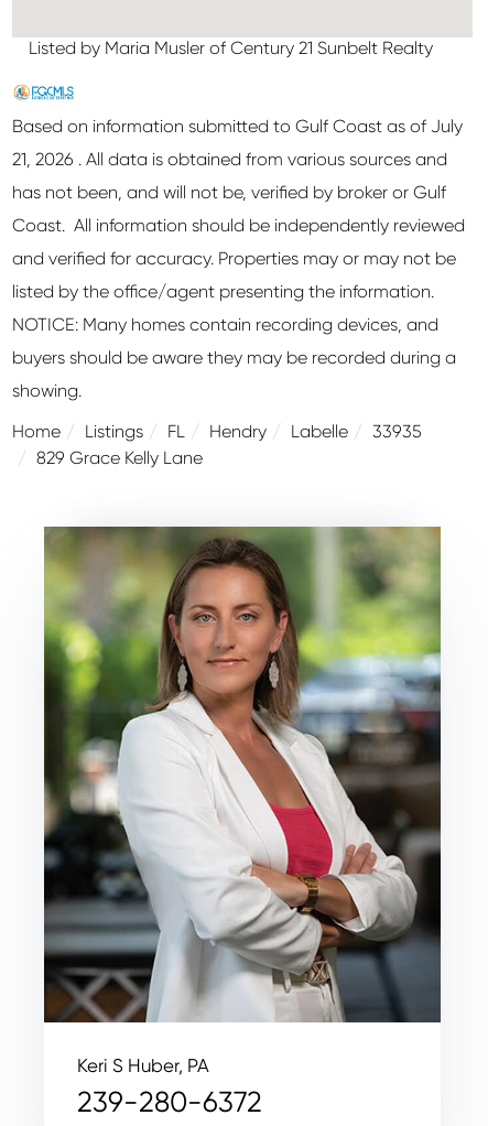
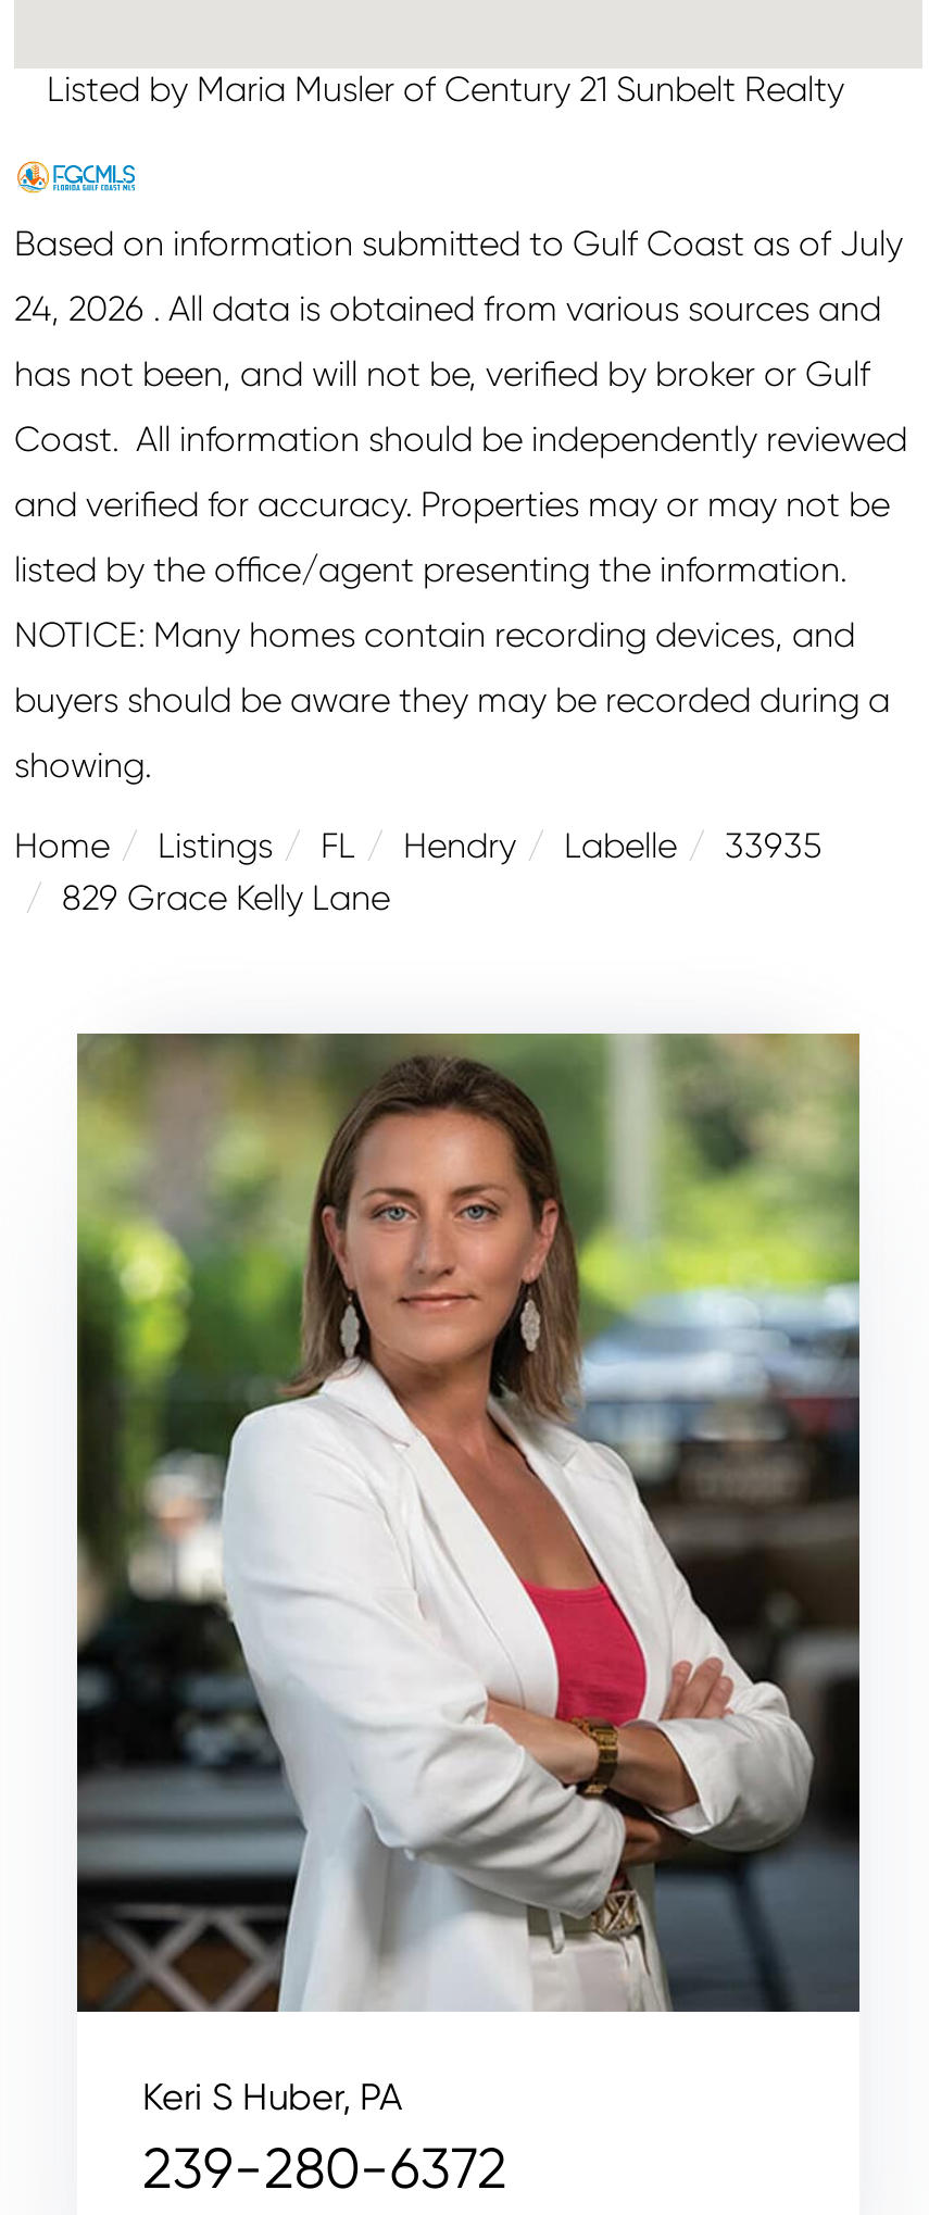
- 21, 2026 . All data is obtained from various sources and
+ 24, 2026 . All data is obtained from various sources and
